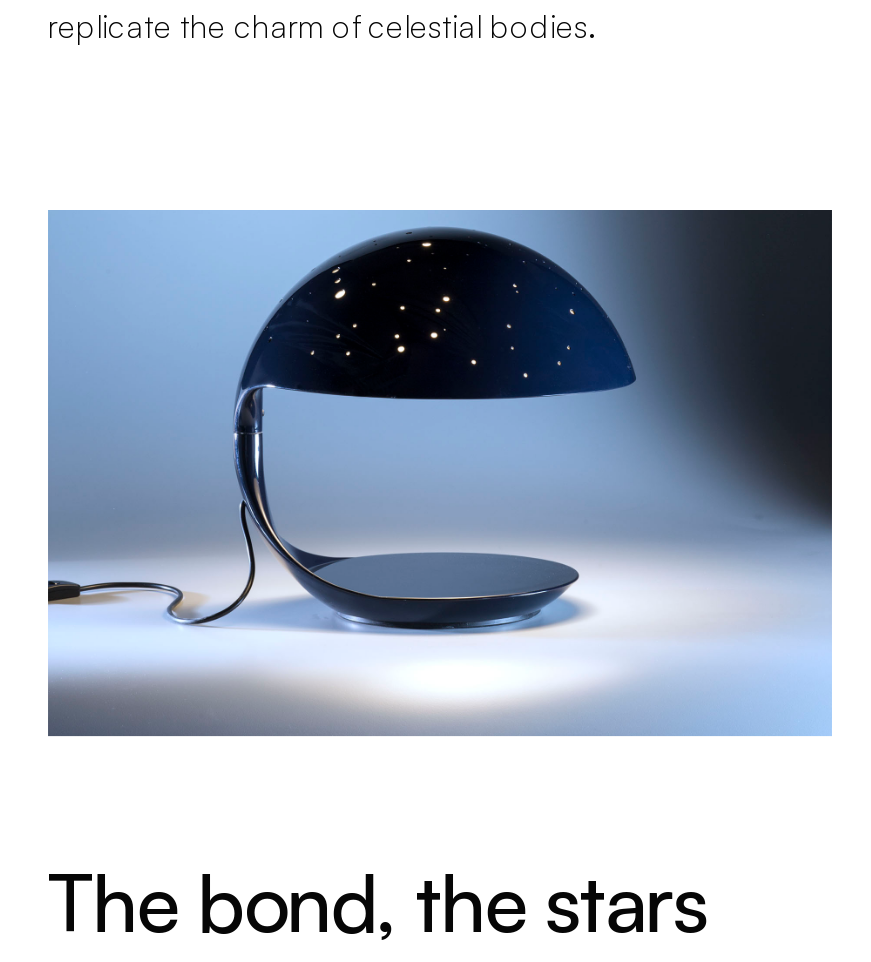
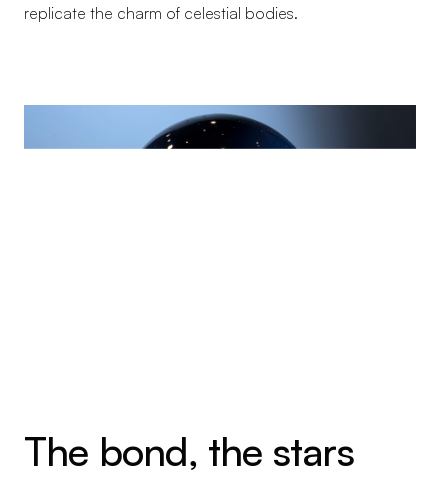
- [image]
